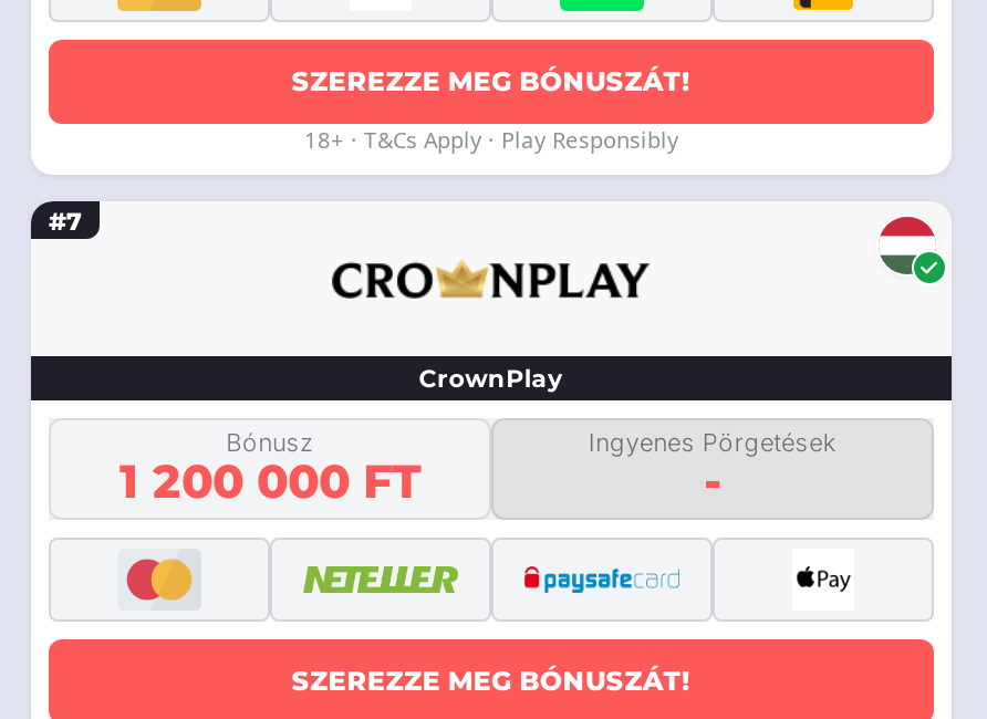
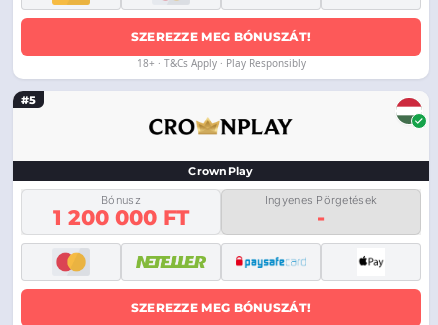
- #7
+ #5
